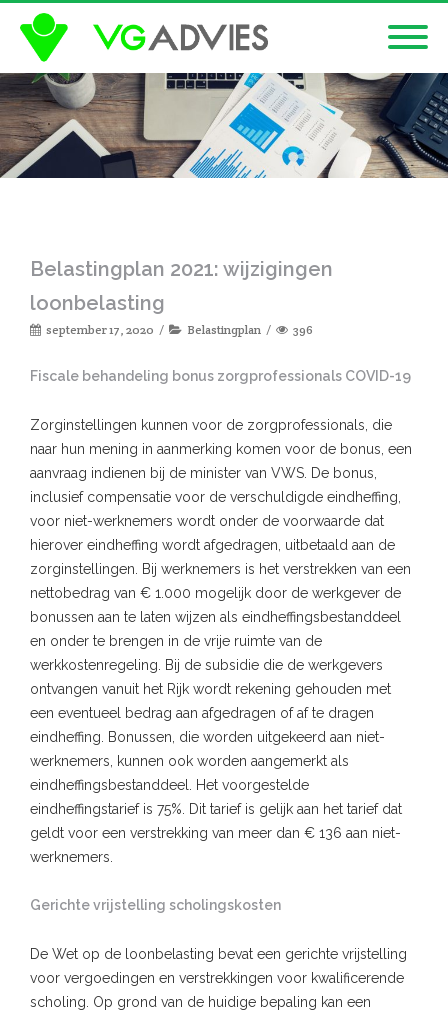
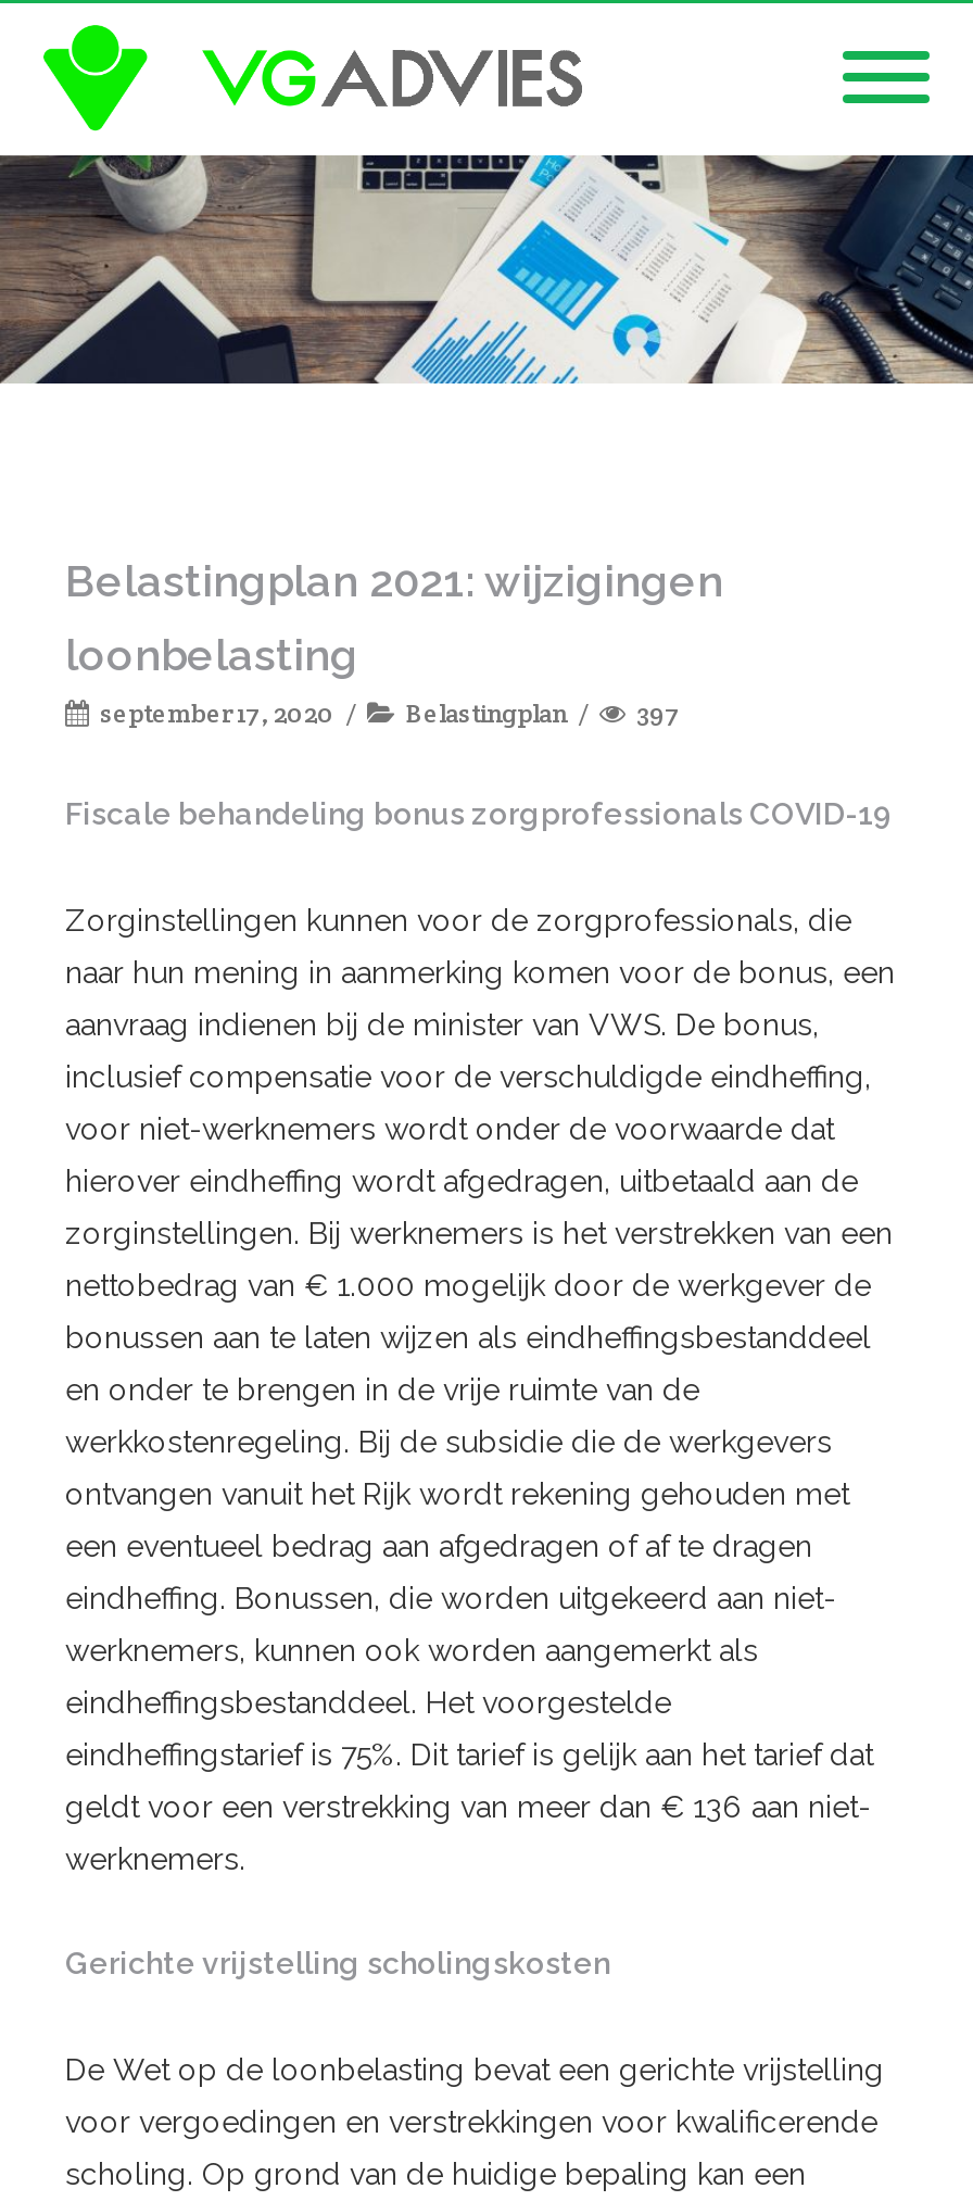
- Belastingplan 396
+ Belastingplan 397
